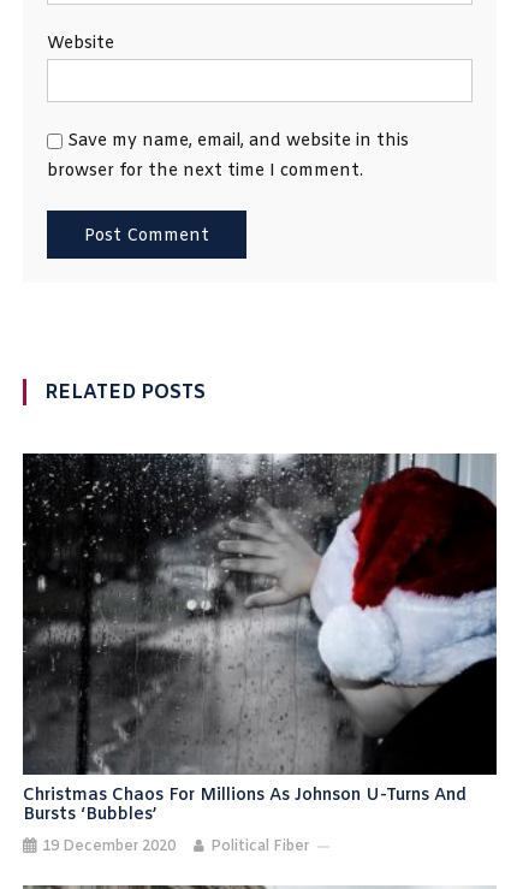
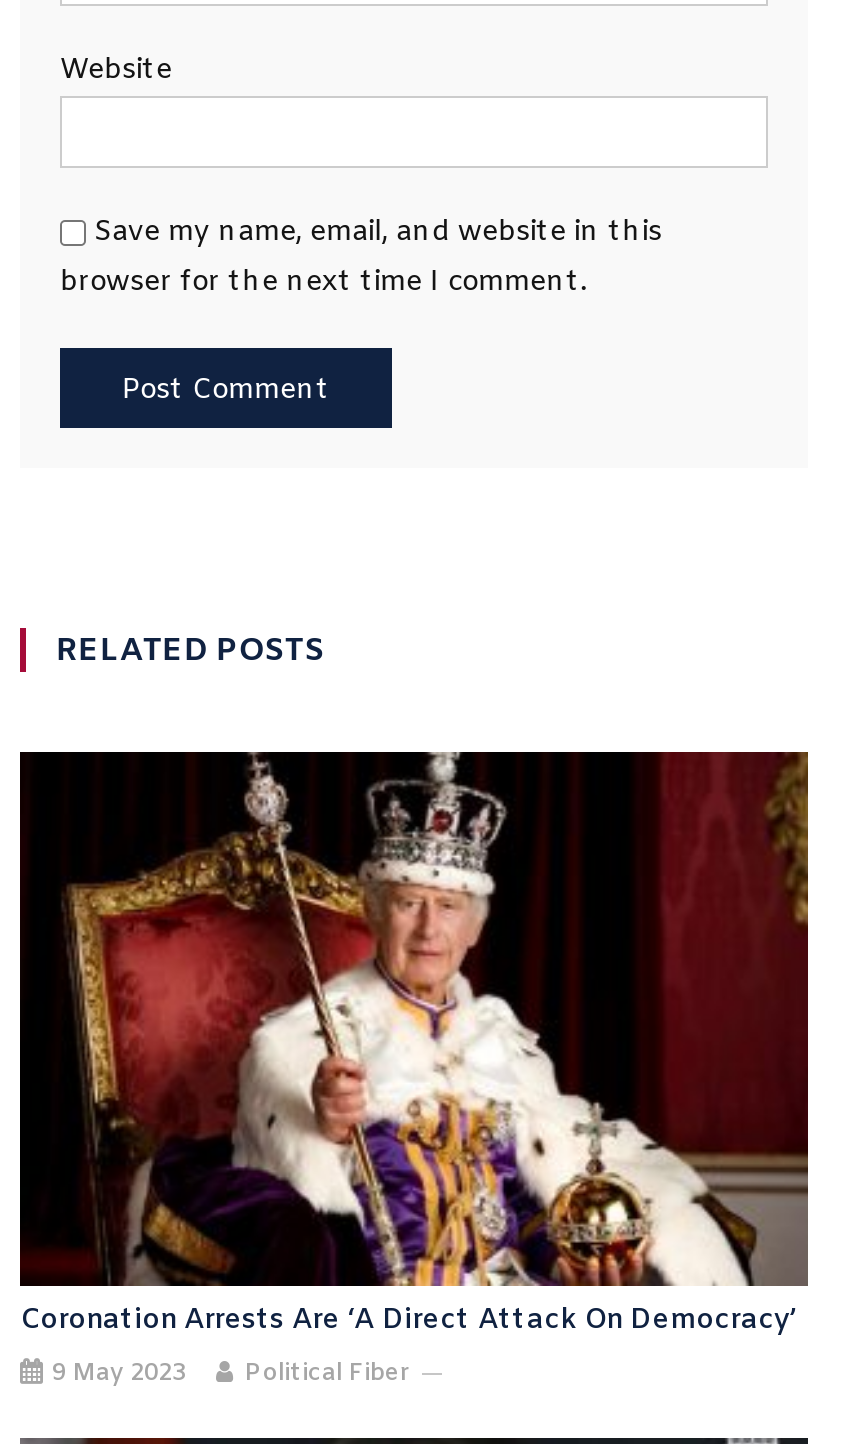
- [image]
- Christmas Chaos For Millions As Johnson U-Turns And
- Bursts ‘bubbles’
+ [image]
+ Coronation Arrests Are ‘a Direct Attack On Democracy’

- 19 December 2020 Political Fiber
+ 9 May 2023 Political Fiber
